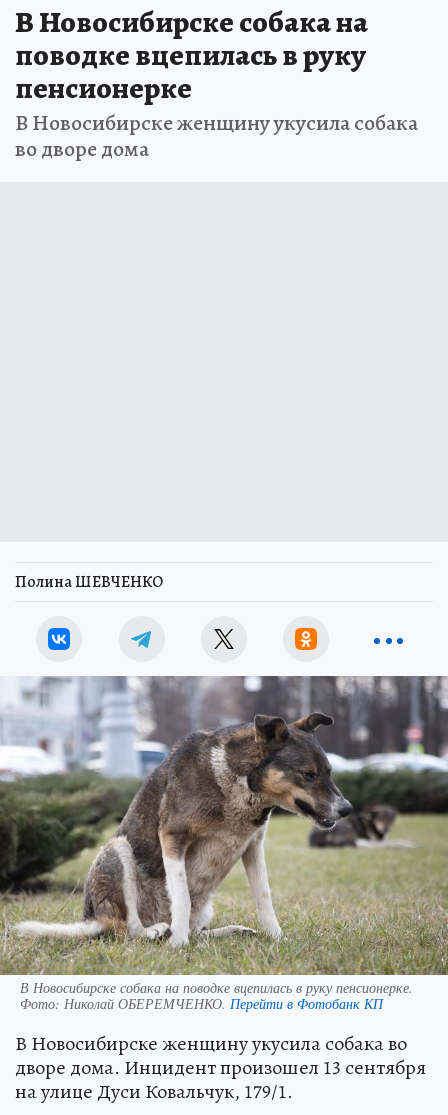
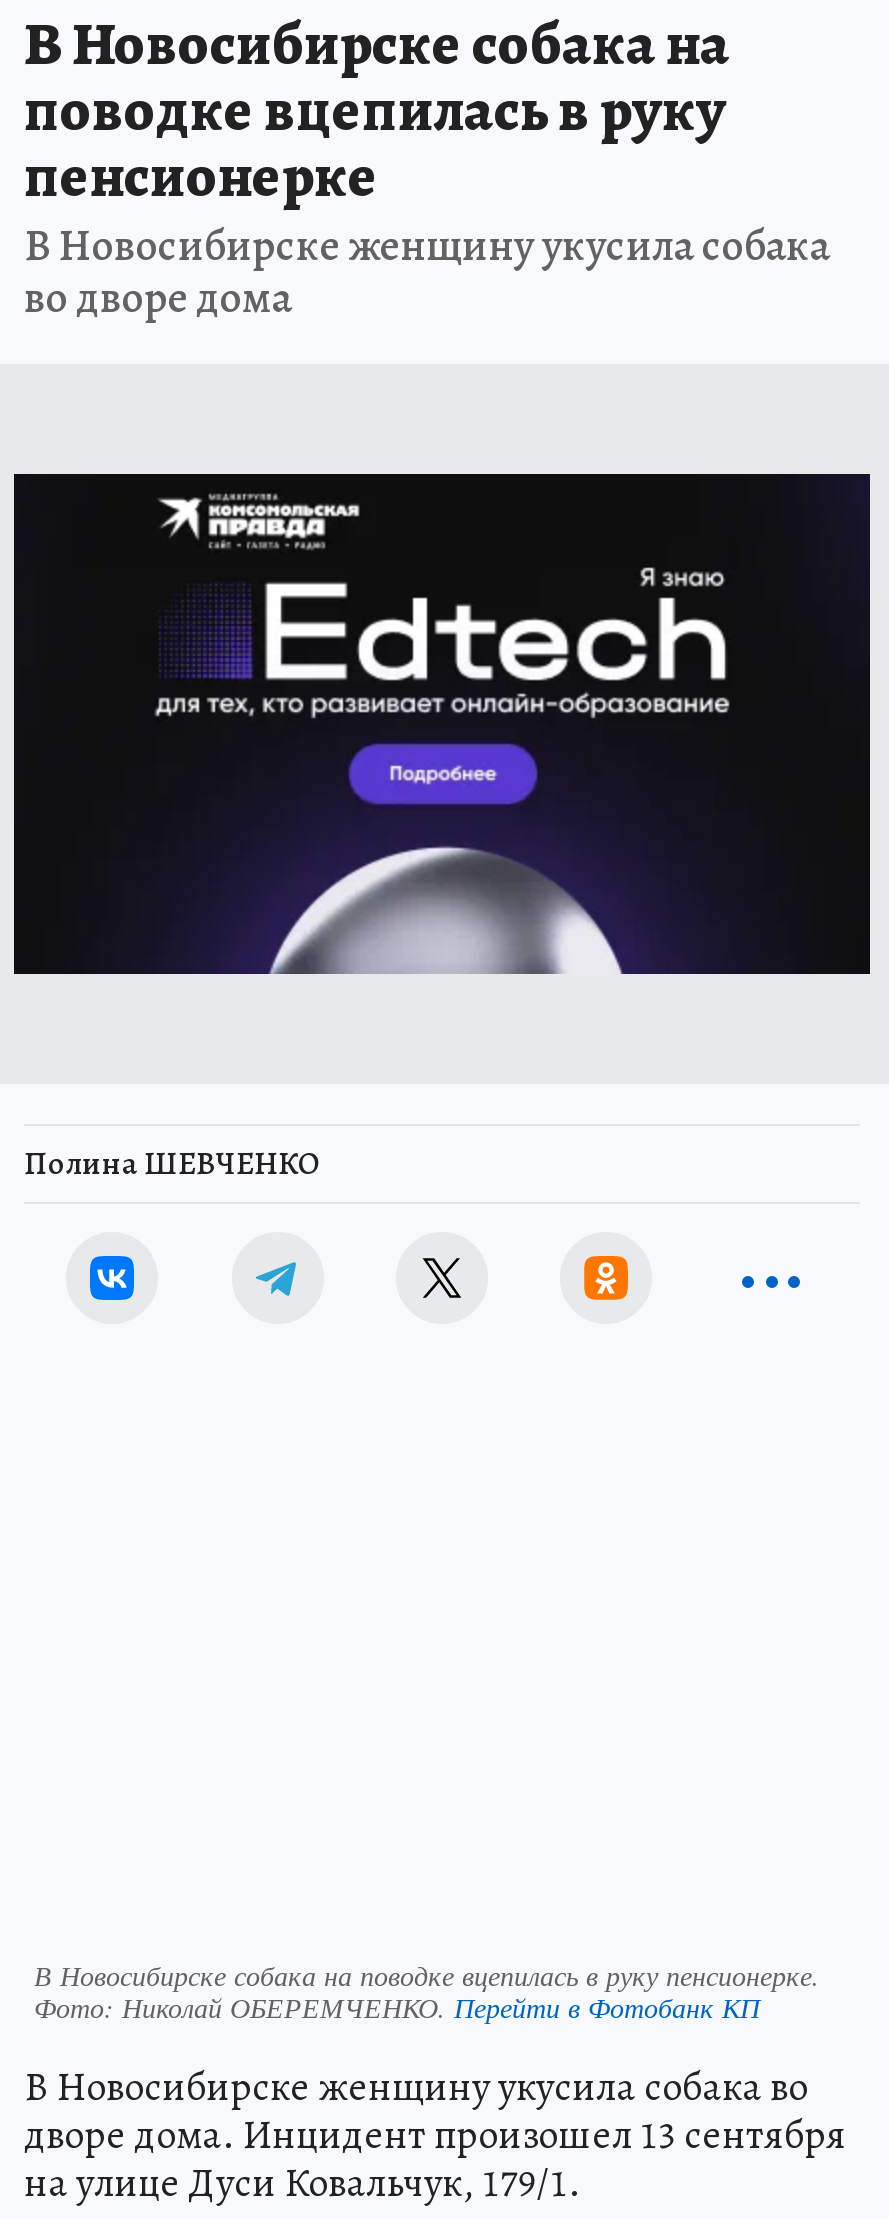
+ [image]

- [image]
